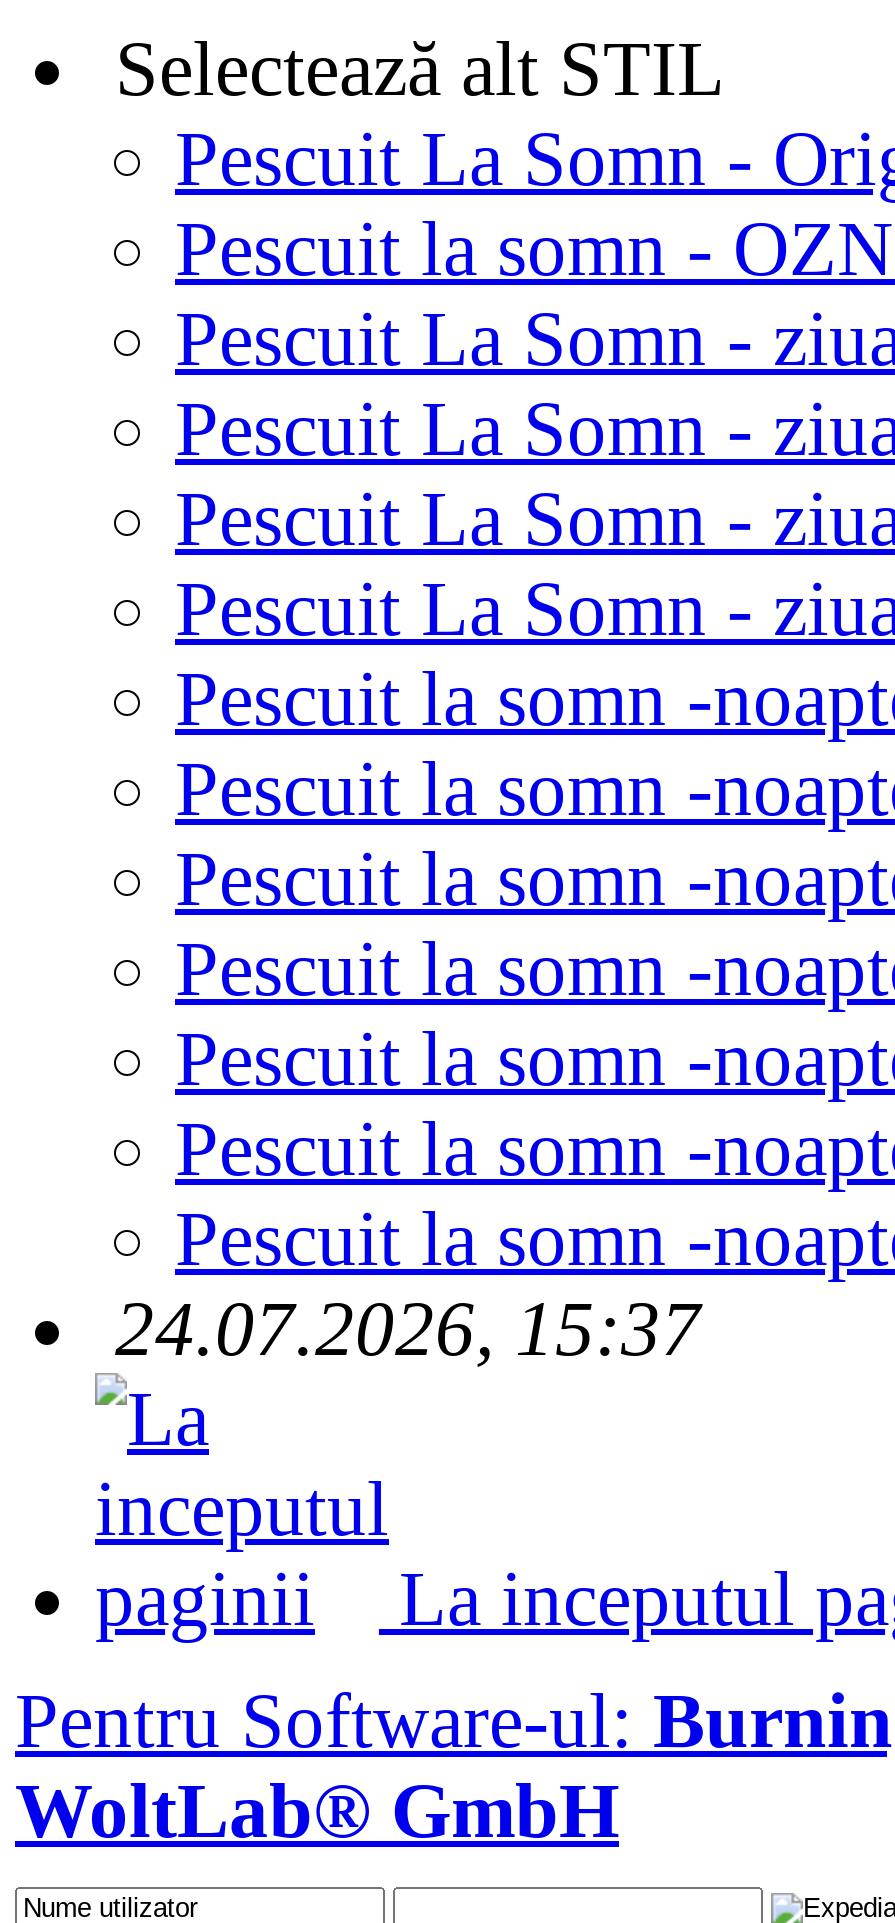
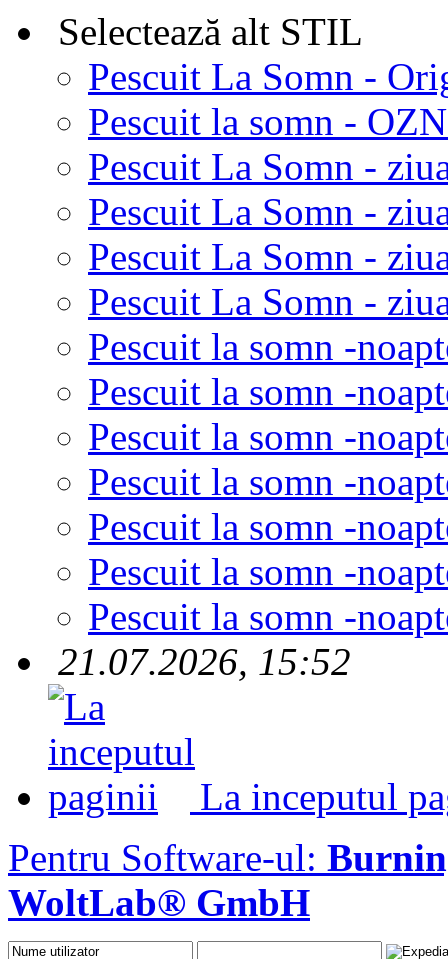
- 24.07.2026, 15:37
+ 21.07.2026, 15:52
